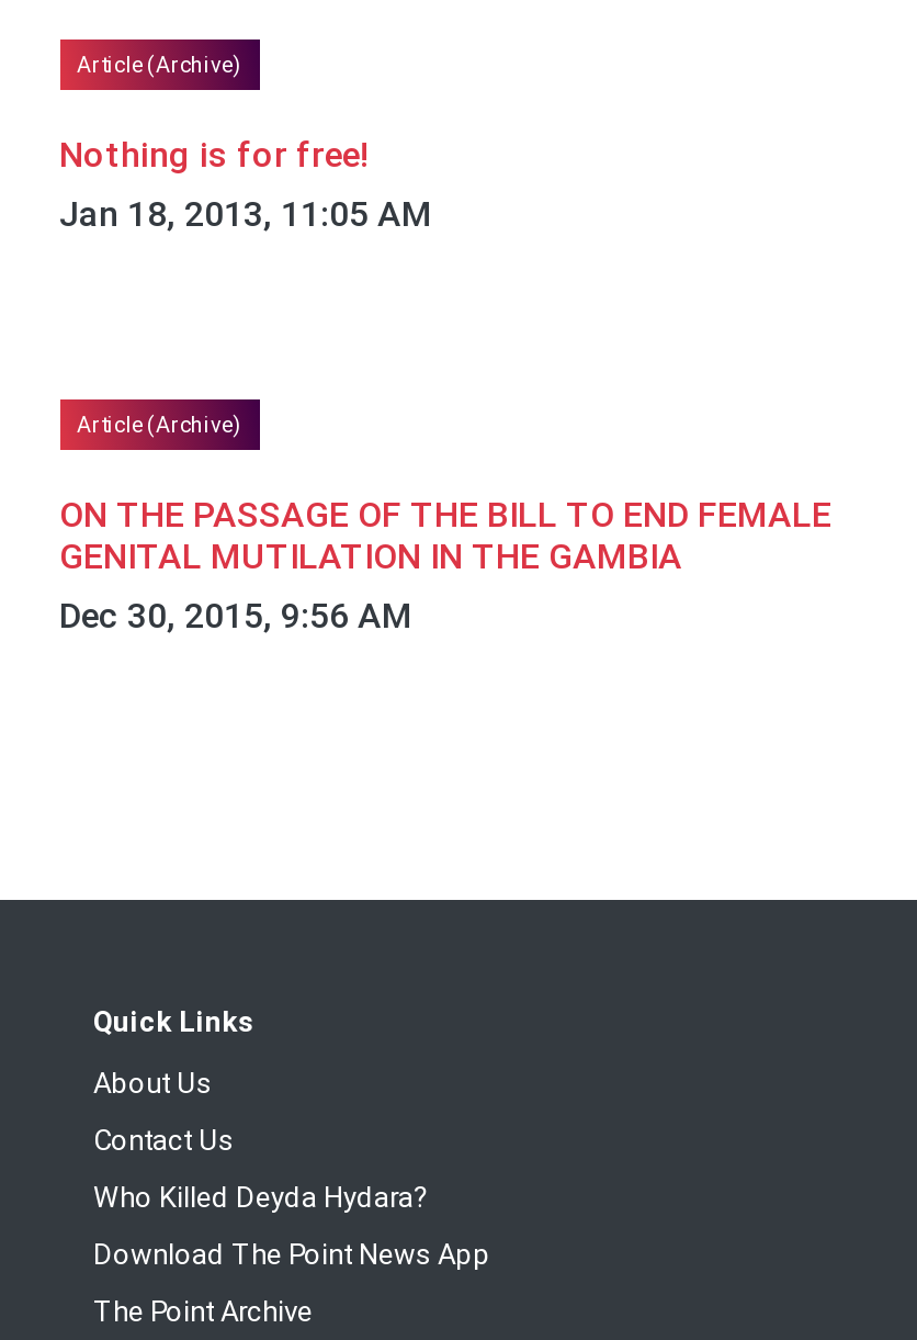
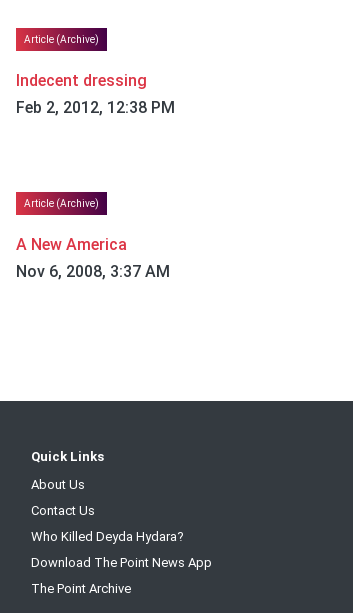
- Nothing is for free!
- Jan 18, 2013, 11:05 AM
+ Indecent dressing
+ Feb 2, 2012, 12:38 PM

- ON THE PASSAGE OF THE BILL TO END FEMALE
- GENITAL MUTILATION IN THE GAMBIA
- Dec 30, 2015, 9:56 AM
+ A New America
+ Nov 6, 2008, 3:37 AM
